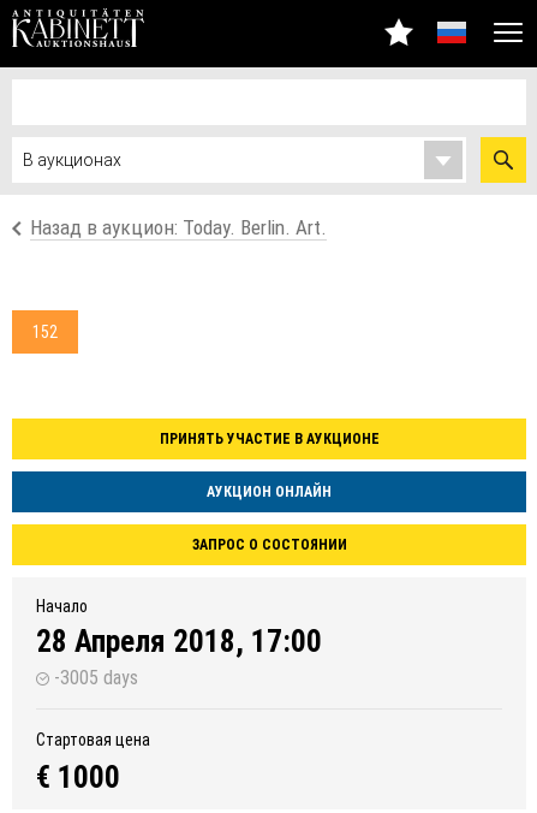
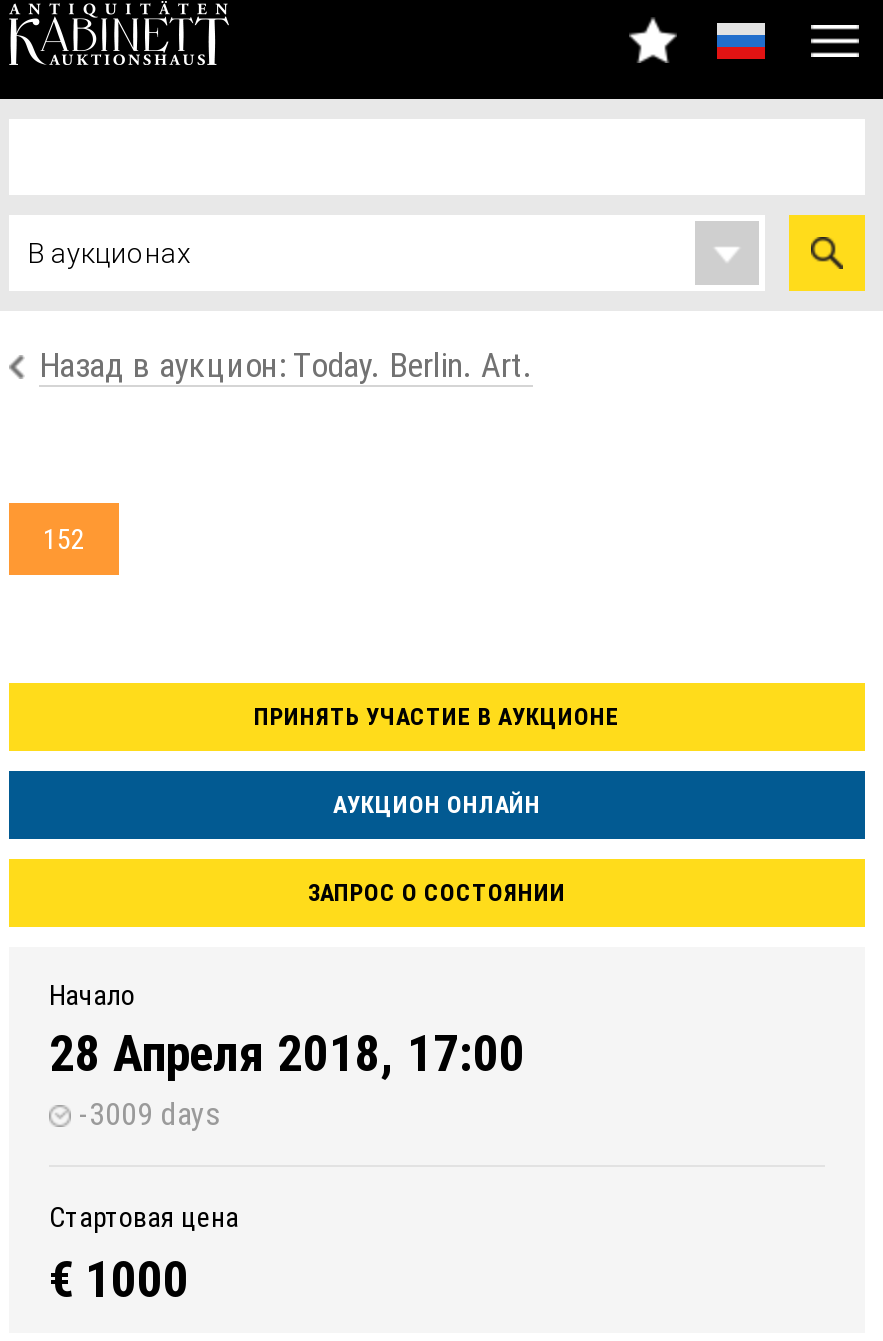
- -3005 days
+ -3009 days
